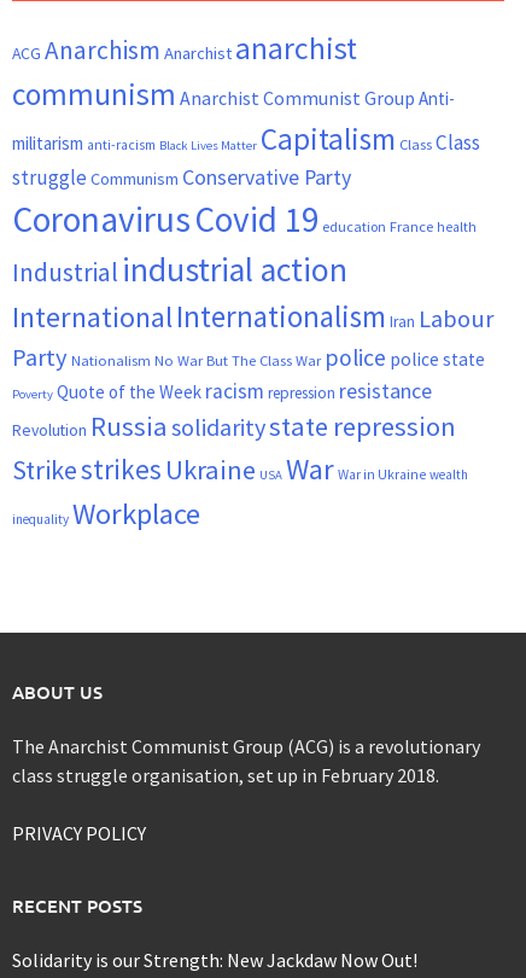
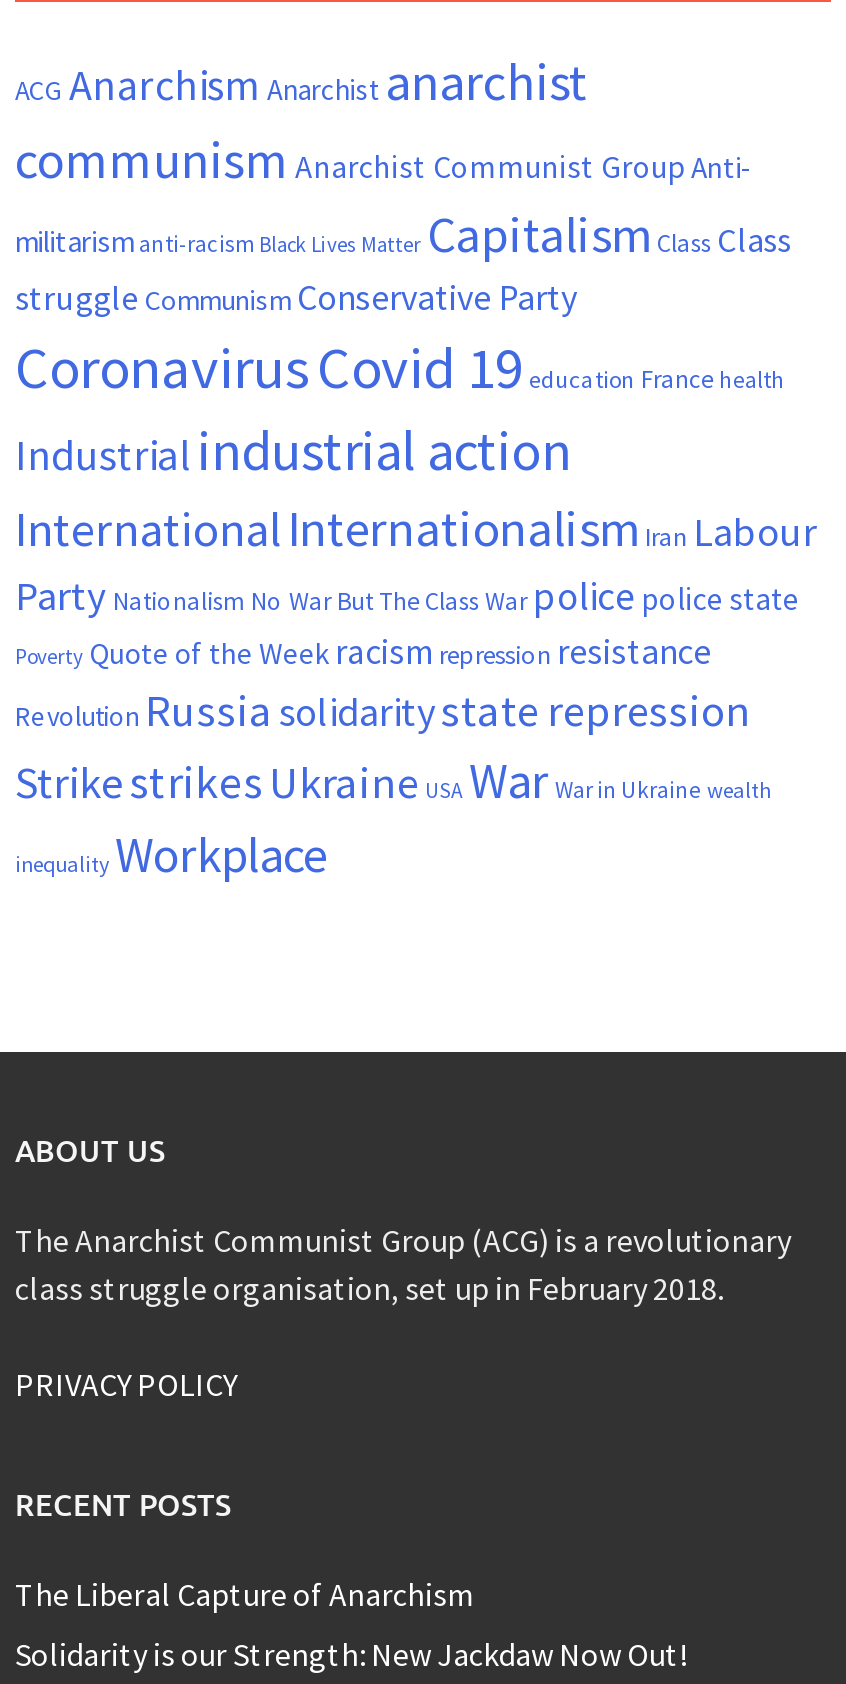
+ The Liberal Capture of Anarchism
